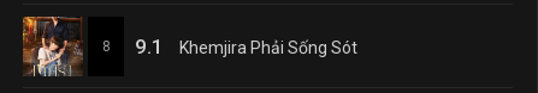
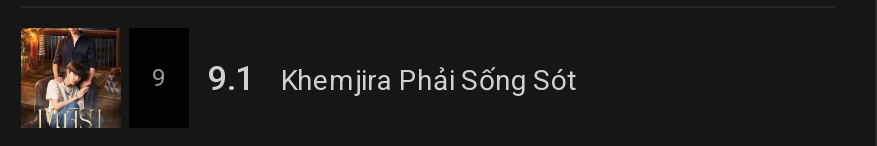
- 8 9.1 Khemjira Phải Sống Sót
+ 9 9.1 Khemjira Phải Sống Sót
